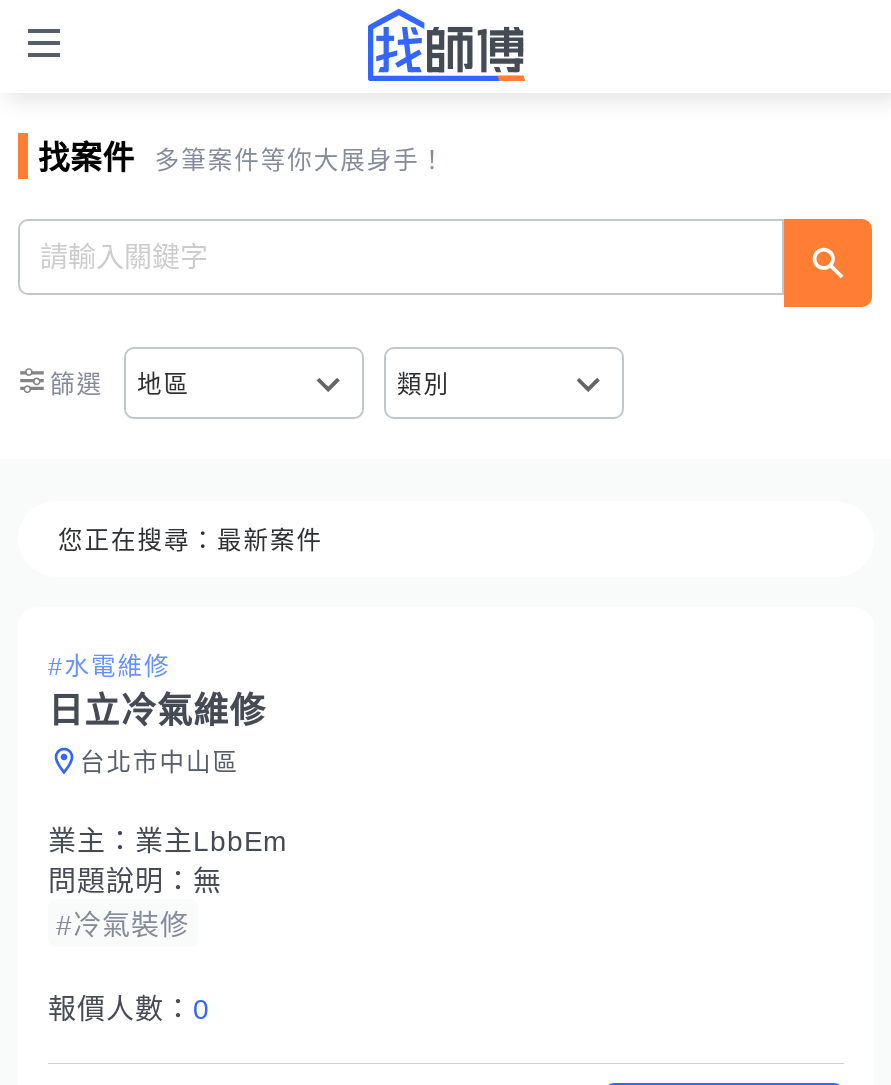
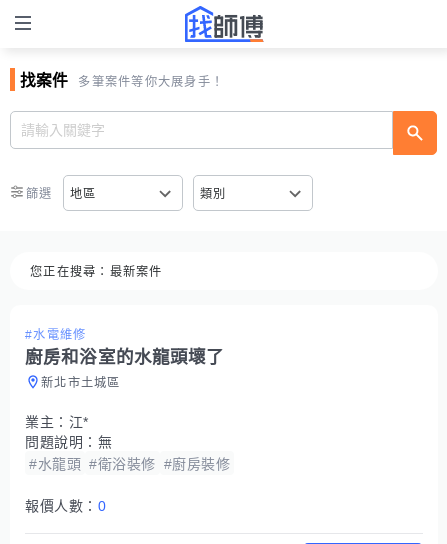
- 日立冷氣維修
- 台北市中山區
+ 廚房和浴室的水龍頭壞了
+ 新北市土城區

- 業主：業主LbbEm
+ 業主：江*

- #冷氣裝修
+ #水龍頭 #衛浴裝修 #廚房裝修
